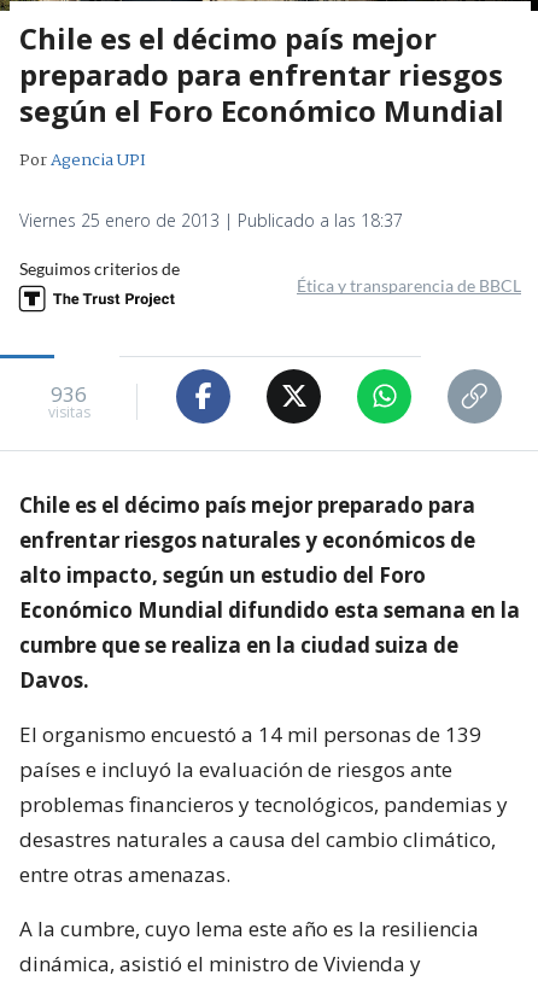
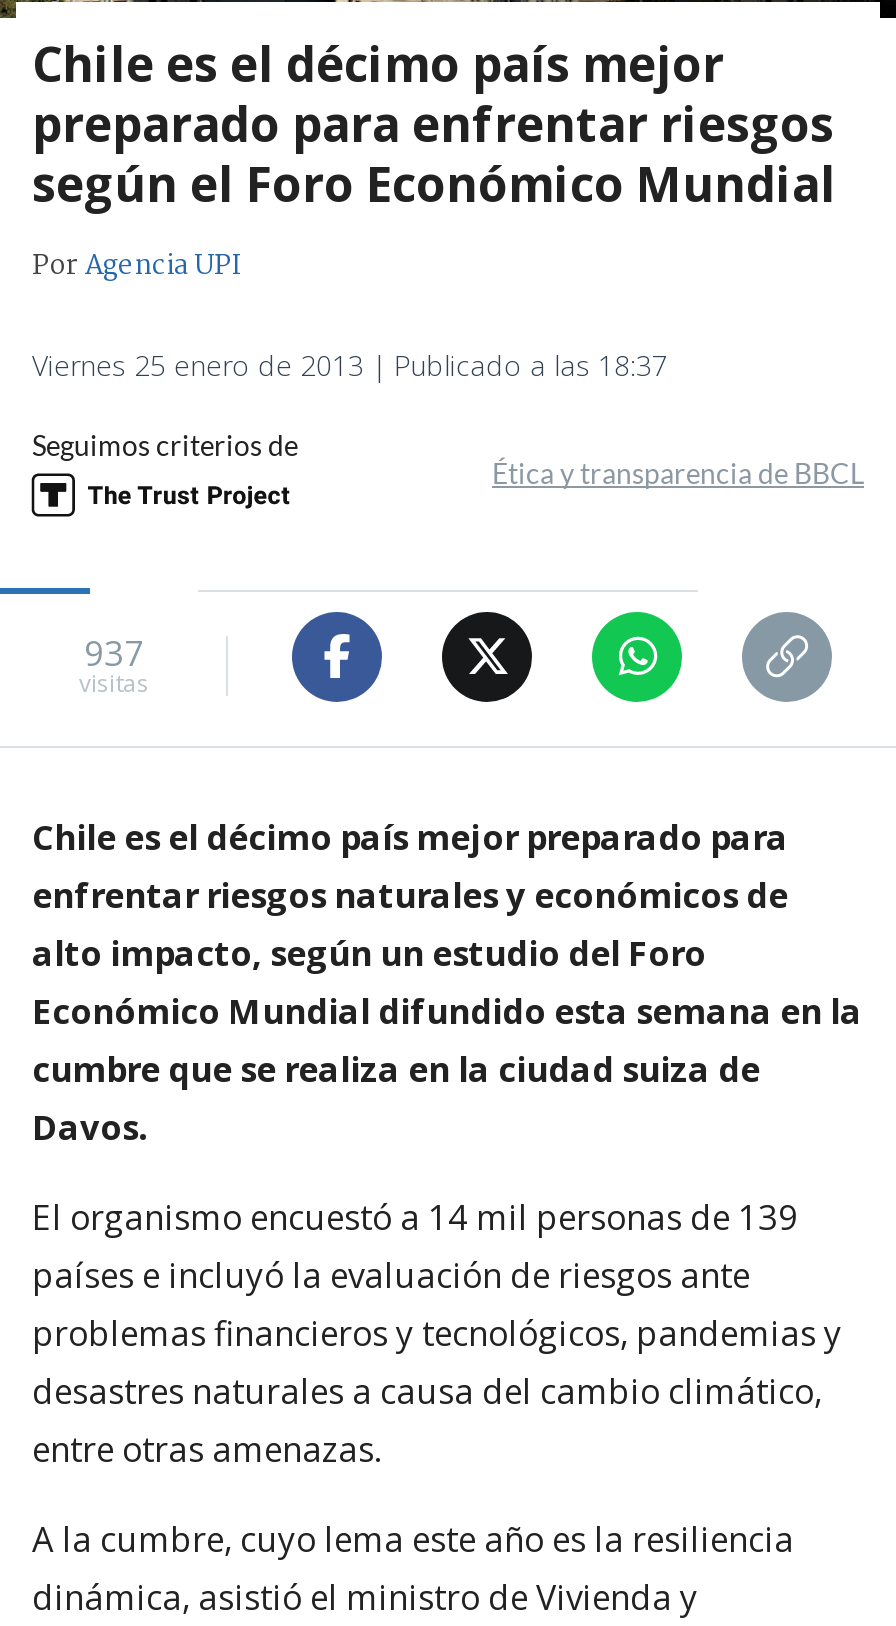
- 936
+ 937
